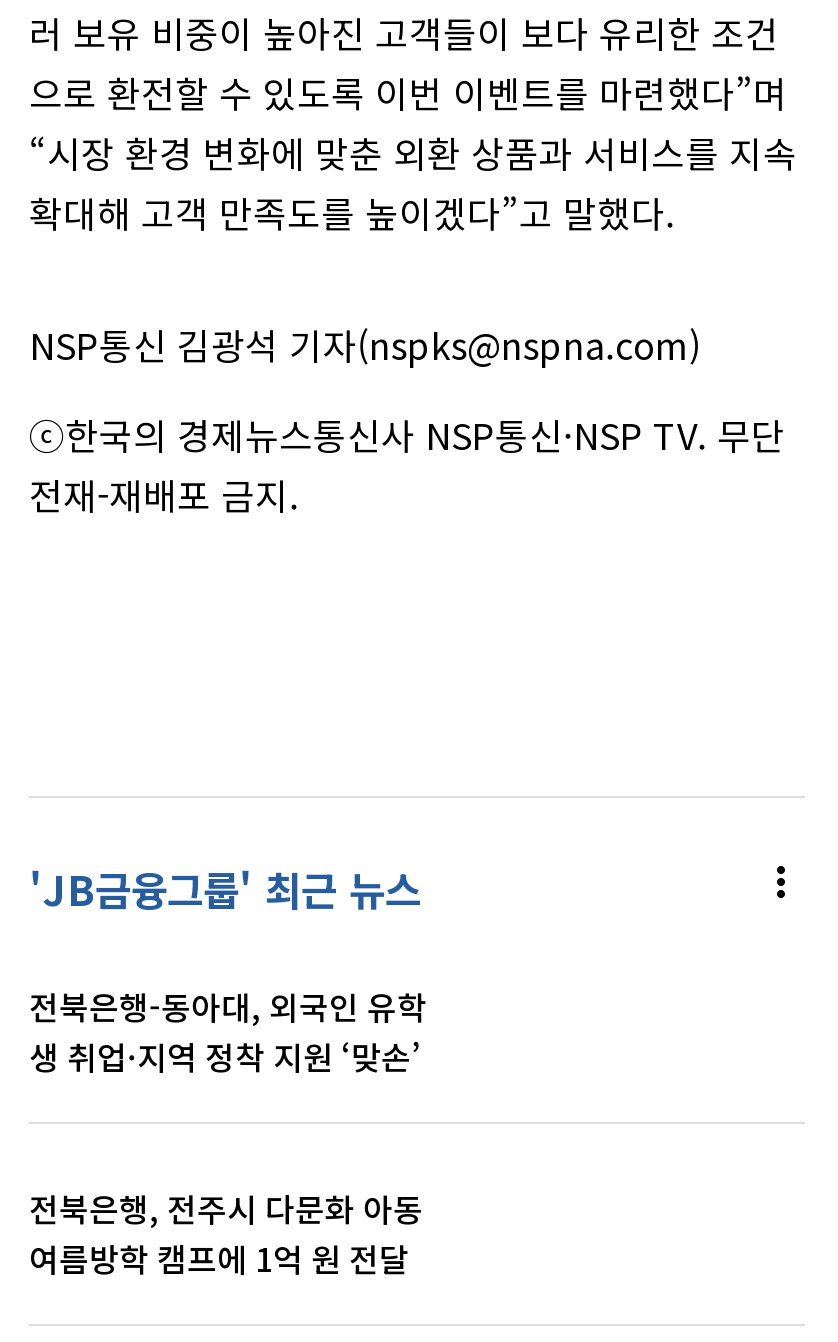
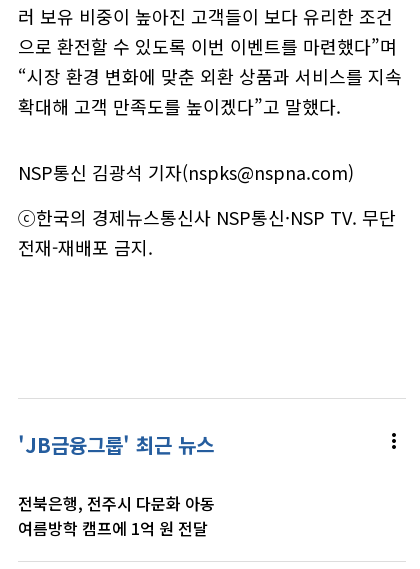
- 전북은행-동아대, 외국인 유학
- 생 취업·지역 정착 지원 ‘맞손’
